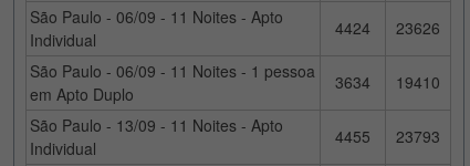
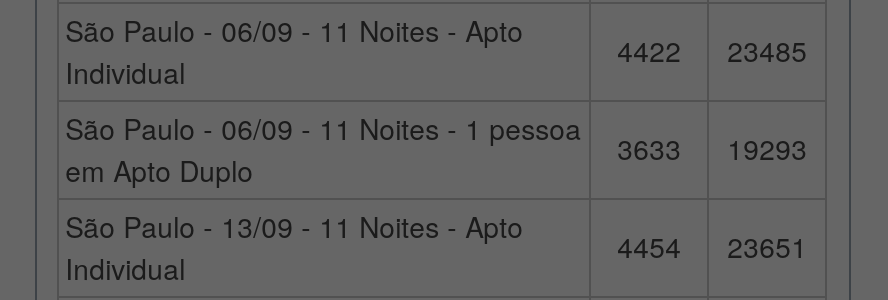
- 4424
+ 4422

- 23626
+ 23485

- 3634
+ 3633

- 19410
+ 19293

- 4455
+ 4454

- 23793
+ 23651
